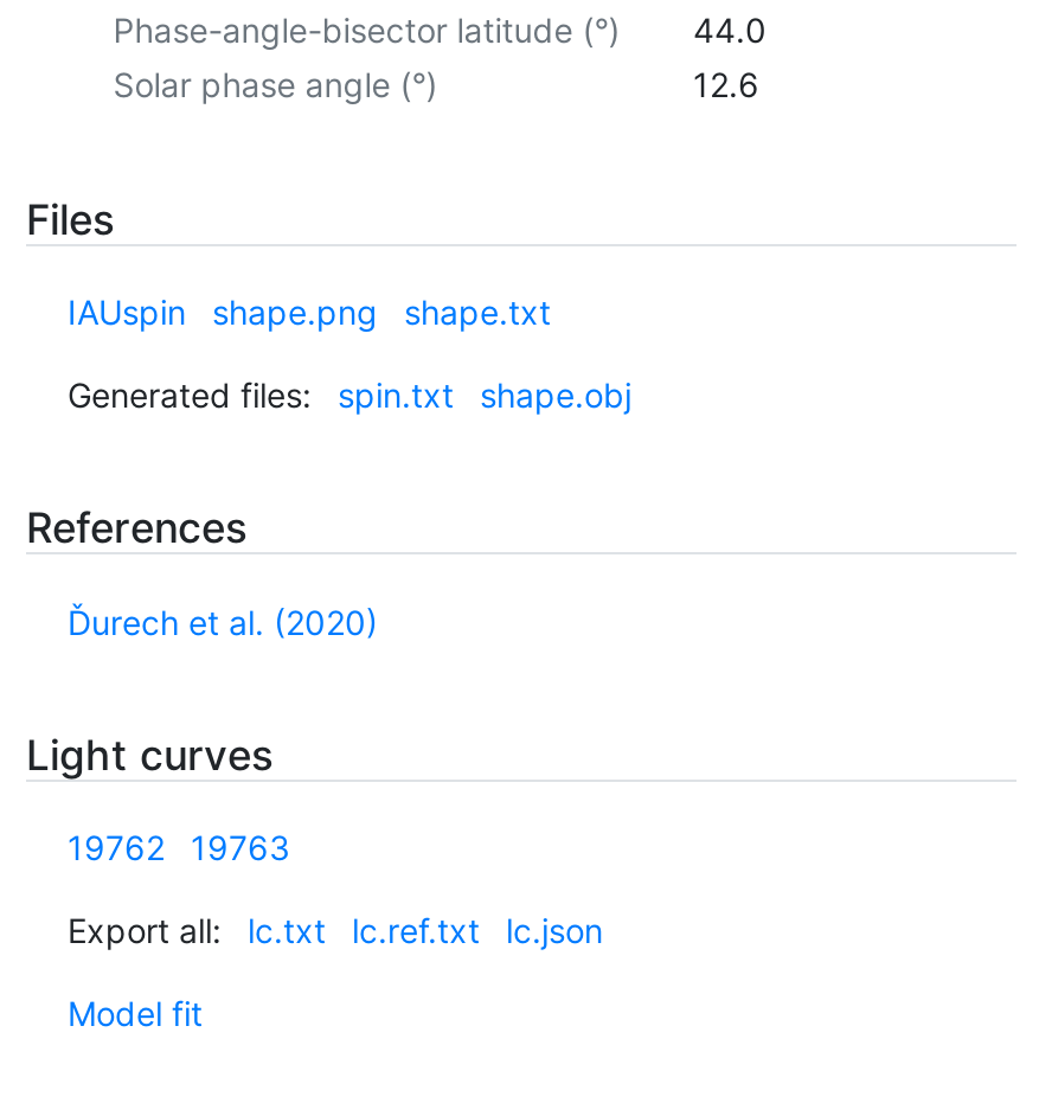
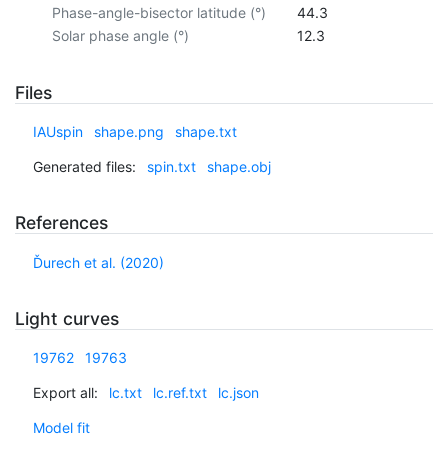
- Phase-angle-bisector latitude (°) 44.0
+ Phase-angle-bisector latitude (°) 44.3

- 12.6
+ 12.3
